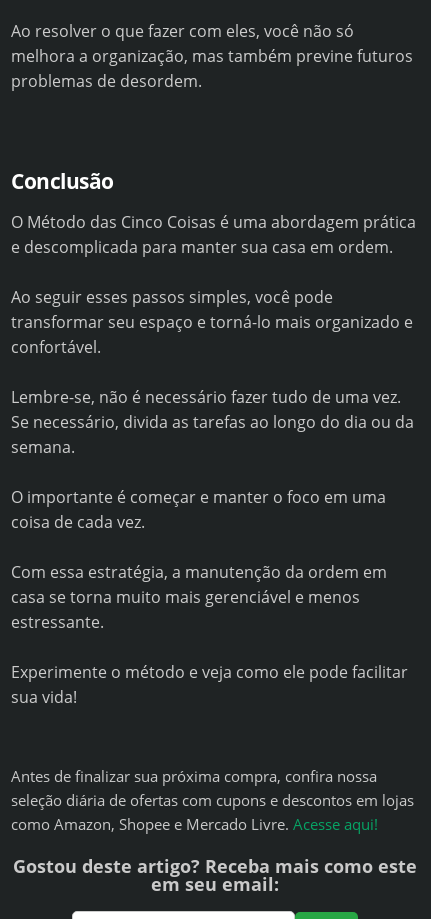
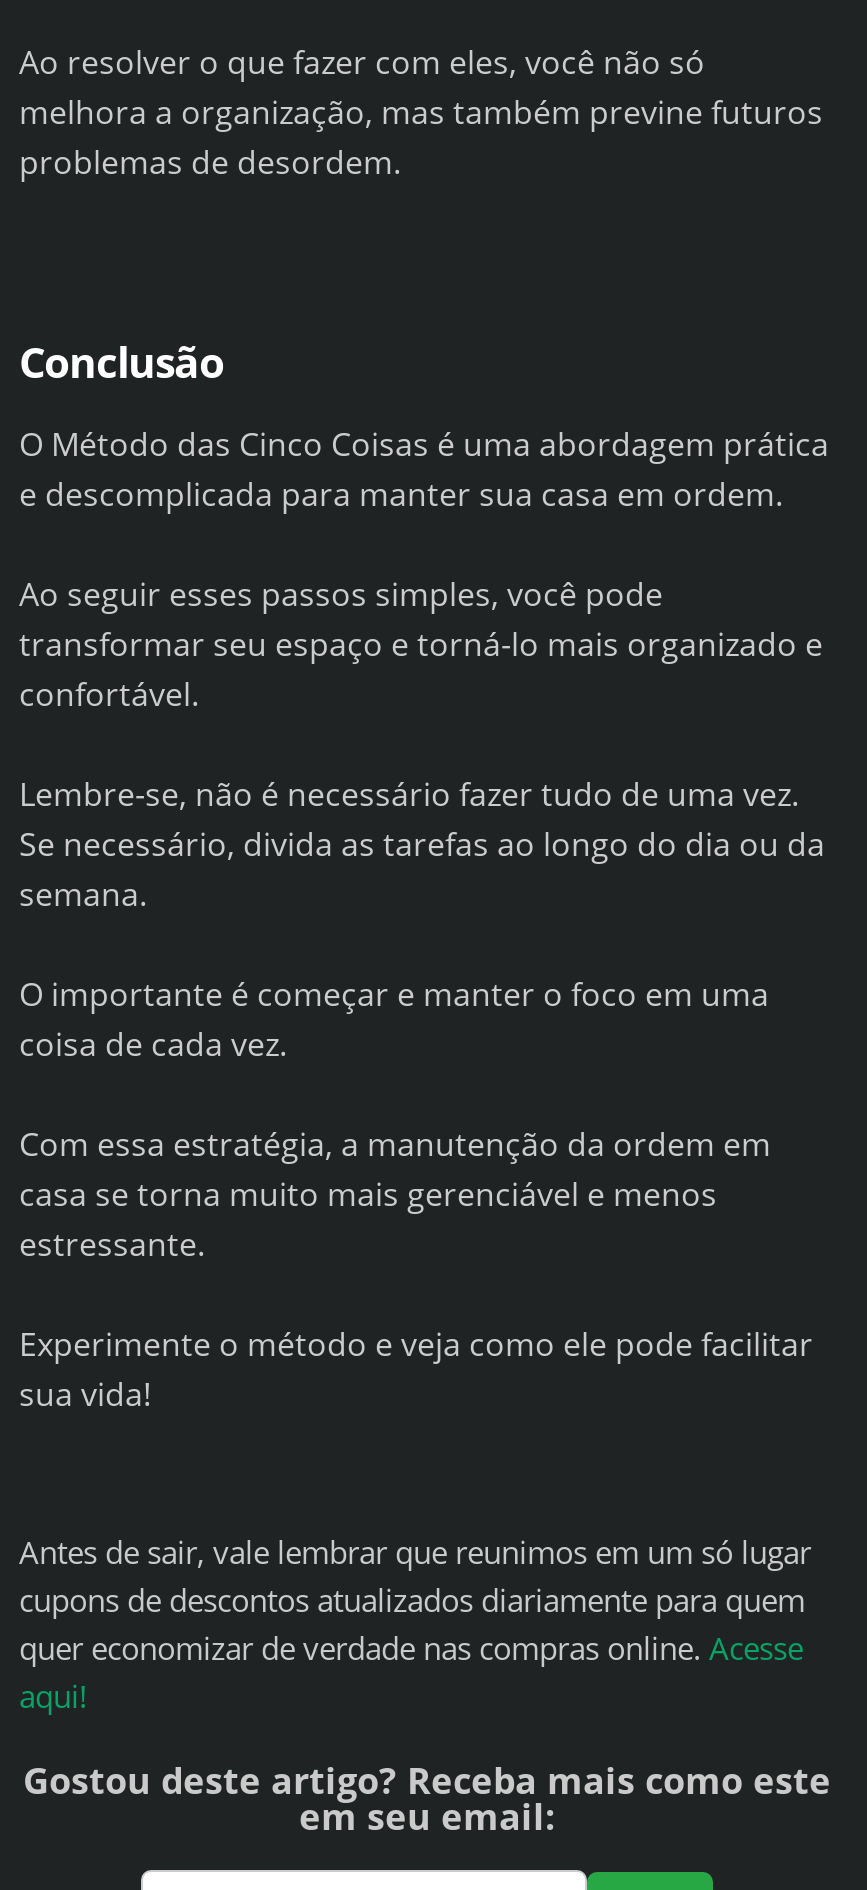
- Antes de finalizar sua próxima compra, confira nossa
- seleção diária de ofertas com cupons e descontos em lojas
- como Amazon, Shopee e Mercado Livre. Acesse aqui!
+ Antes de sair, vale lembrar que reunimos em um só lugar
+ cupons de descontos atualizados diariamente para quem
+ quer economizar de verdade nas compras online. Acesse
+ aqui!
